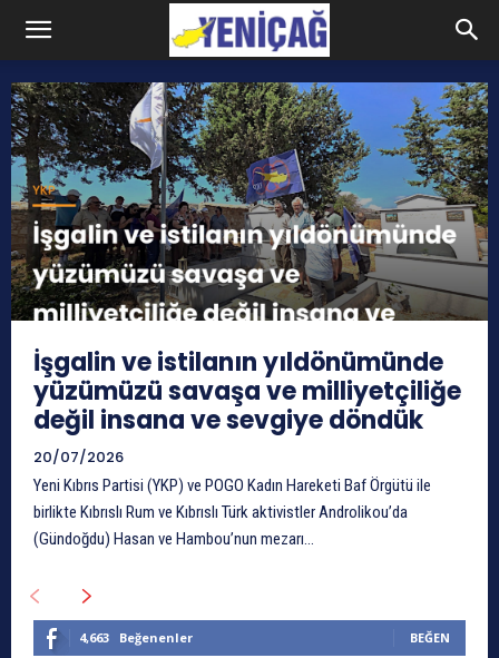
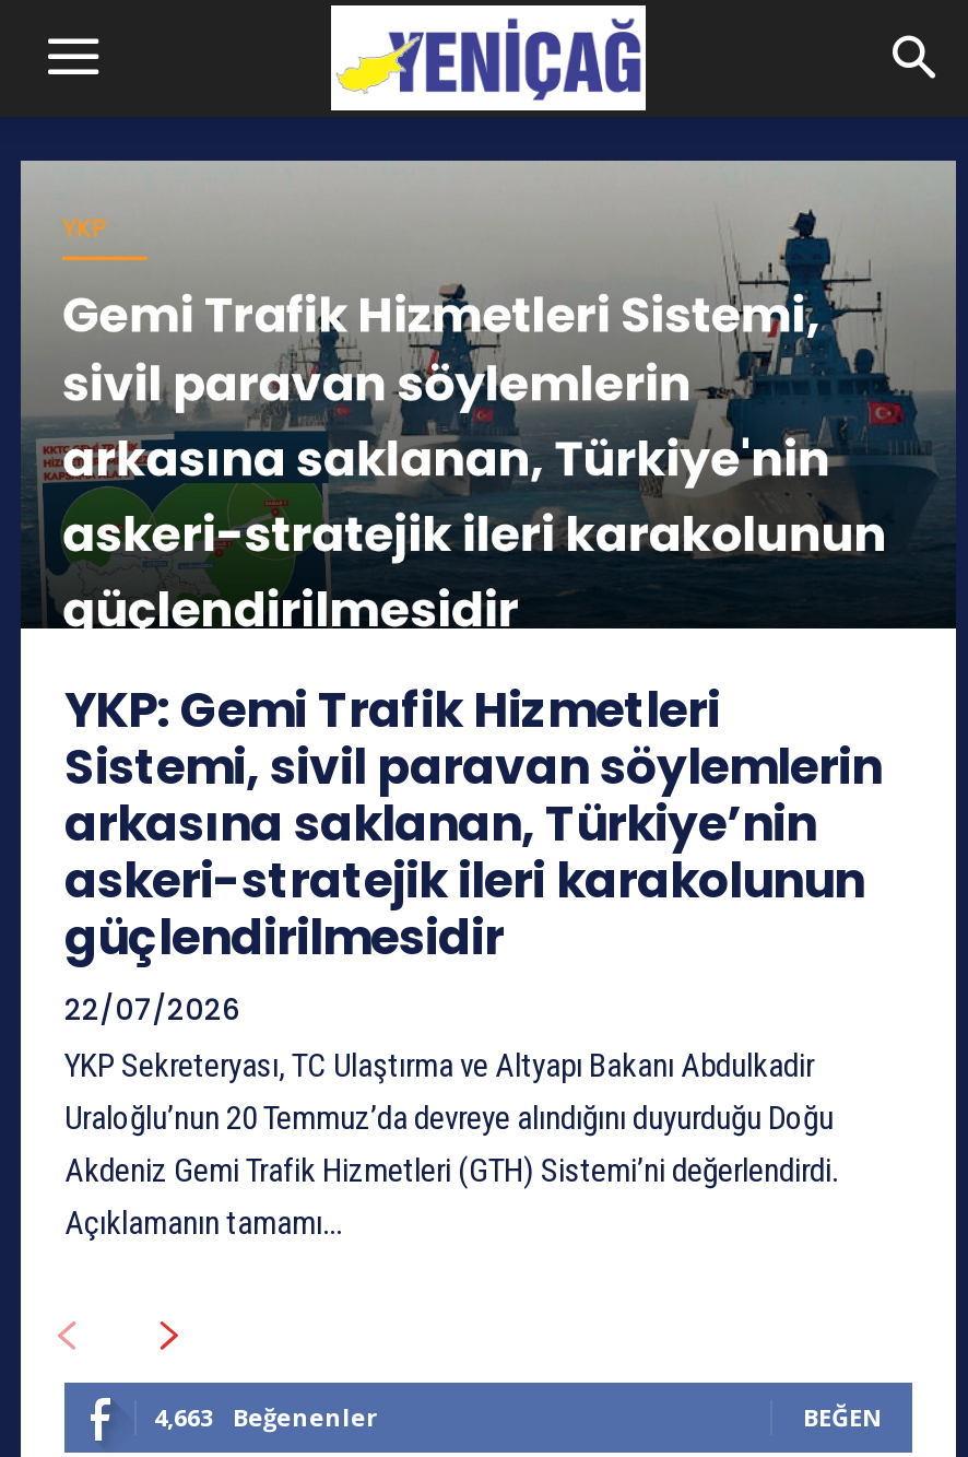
- [image]
- İşgalin ve istilanın yıldönümünde
- yüzümüzü savaşa ve milliyetçiliğe
- değil insana ve sevgiye döndük
- 20/07/2026
- Yeni Kıbrıs Partisi (YKP) ve POGO Kadın Hareketi Baf Örgütü ile
- birlikte Kıbrıslı Rum ve Kıbrıslı Türk aktivistler Androlikou’da
- (Gündoğdu) Hasan ve Hambou’nun mezarı...
+ [image]
+ YKP: Gemi Trafik Hizmetleri
+ Sistemi, sivil paravan söylemlerin
+ arkasına saklanan, Türkiye’nin
+ askeri-stratejik ileri karakolunun
+ güçlendirilmesidir
+ 22/07/2026
+ YKP Sekreteryası, TC Ulaştırma ve Altyapı Bakanı Abdulkadir
+ Uraloğlu’nun 20 Temmuz’da devreye alındığını duyurduğu Doğu
+ Akdeniz Gemi Trafik Hizmetleri (GTH) Sistemi’ni değerlendirdi.
+ Açıklamanın tamamı...
